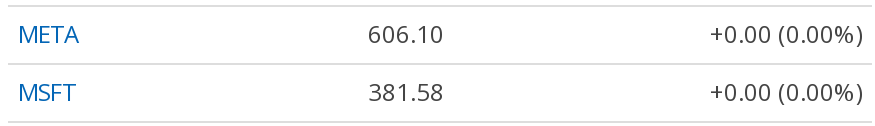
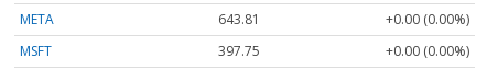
- 606.10
+ 643.81

- 381.58
+ 397.75
